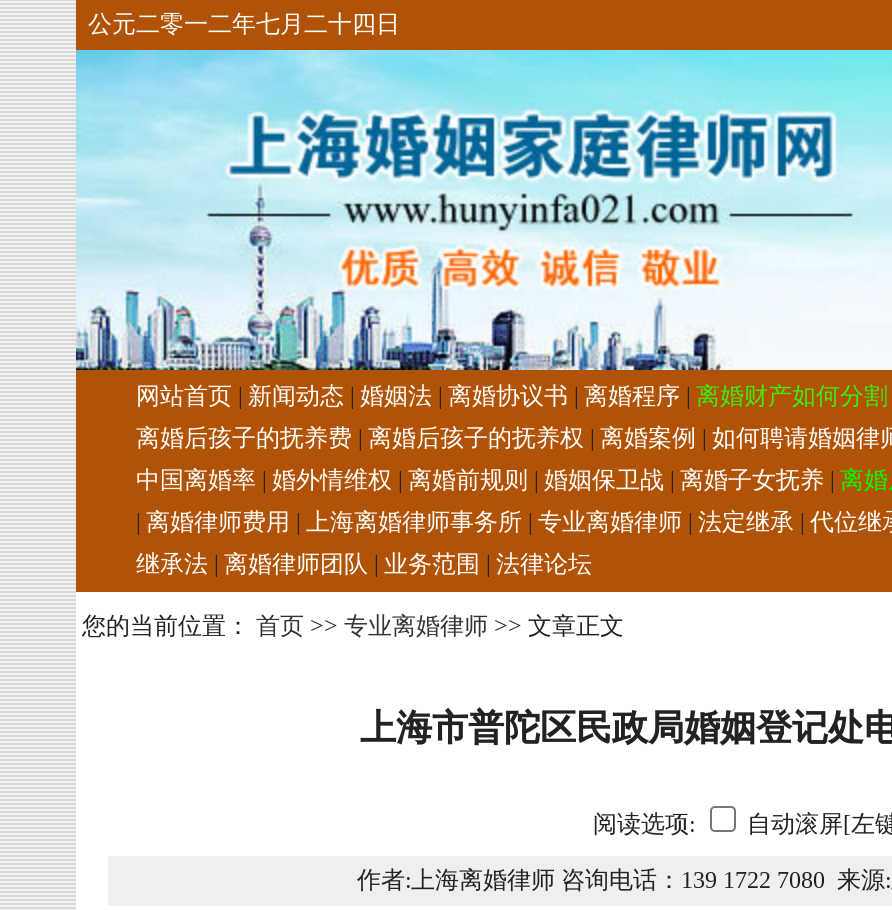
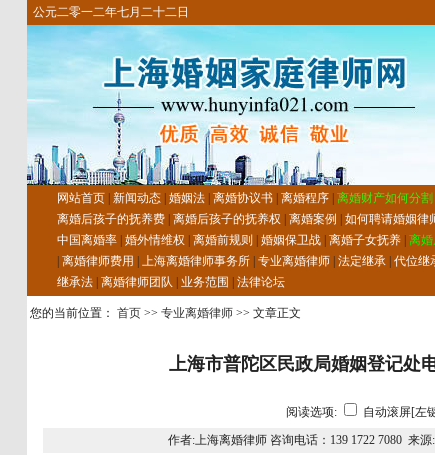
- 公元二零一二年七月二十四日
+ 公元二零一二年七月二十二日
